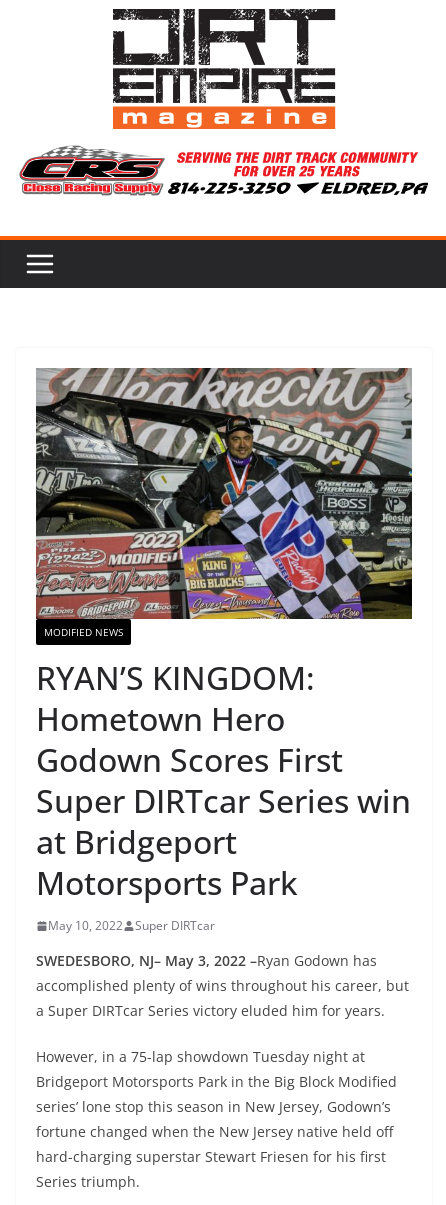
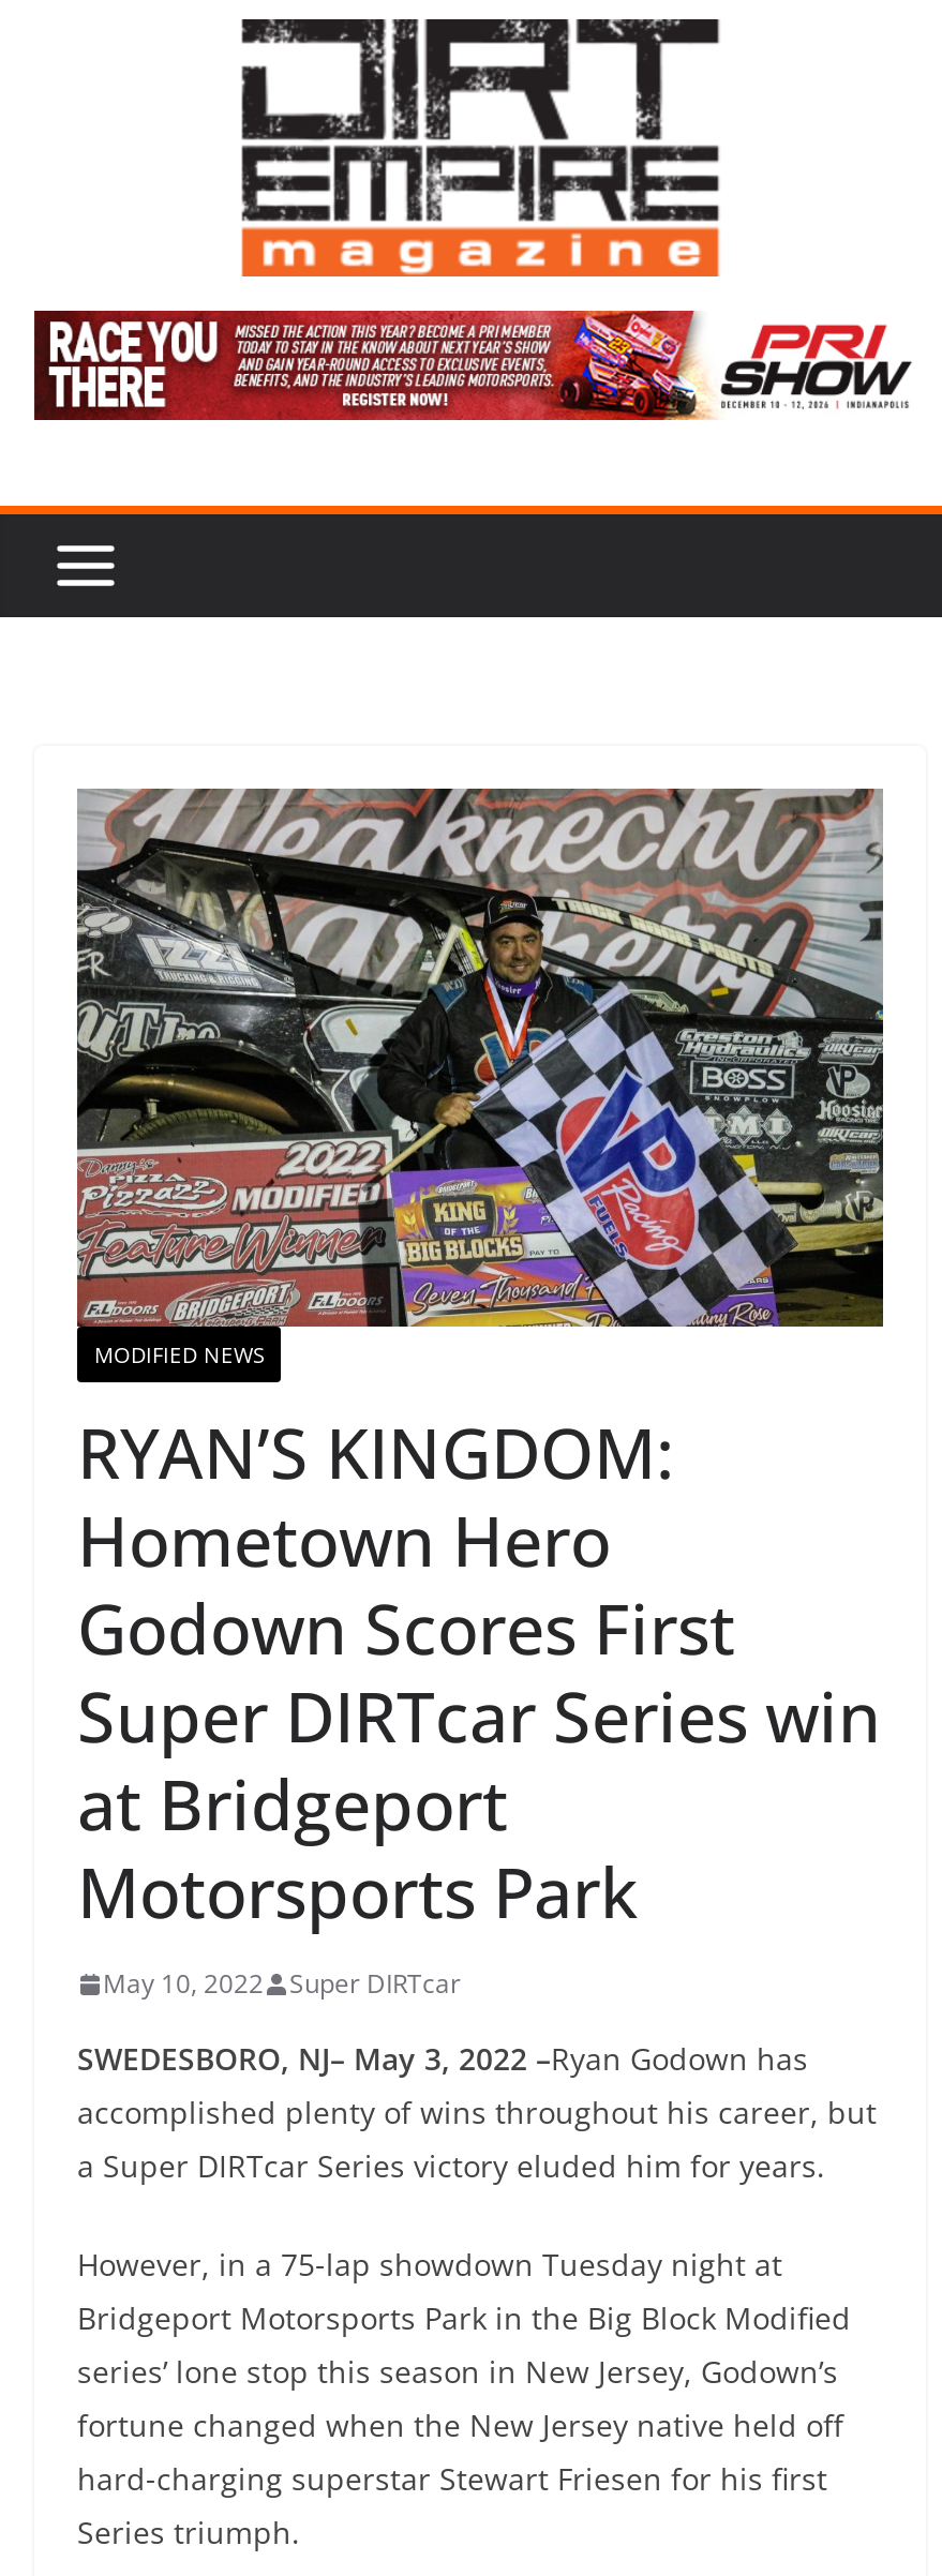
- [image]
+ [image]
